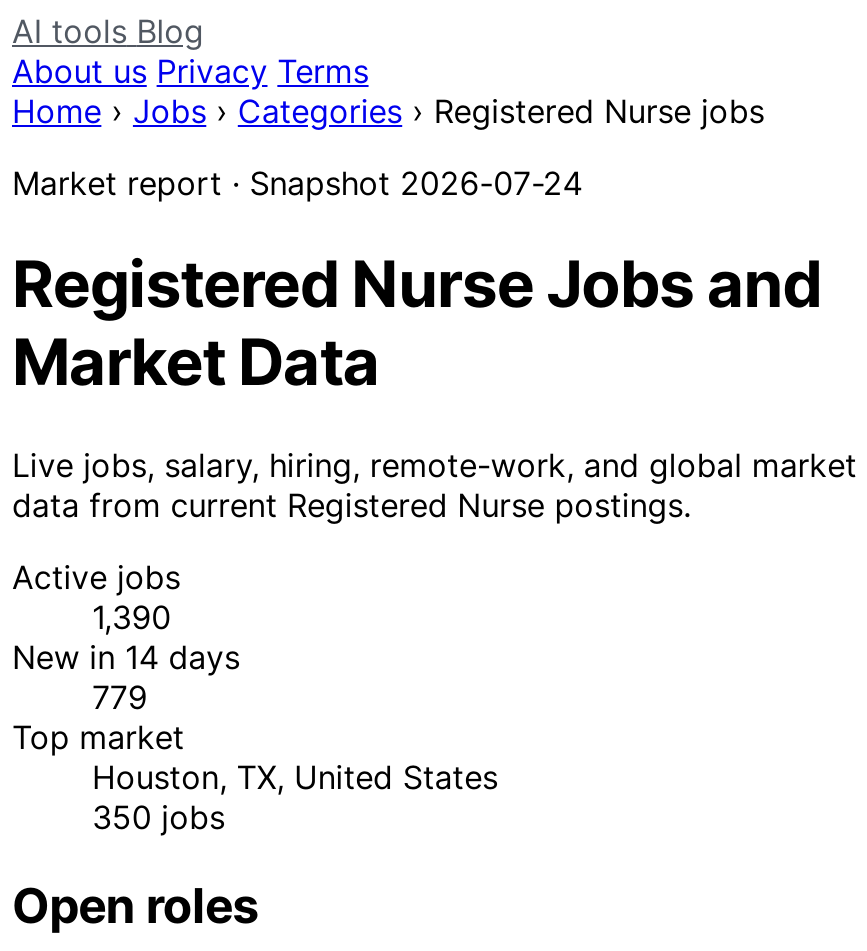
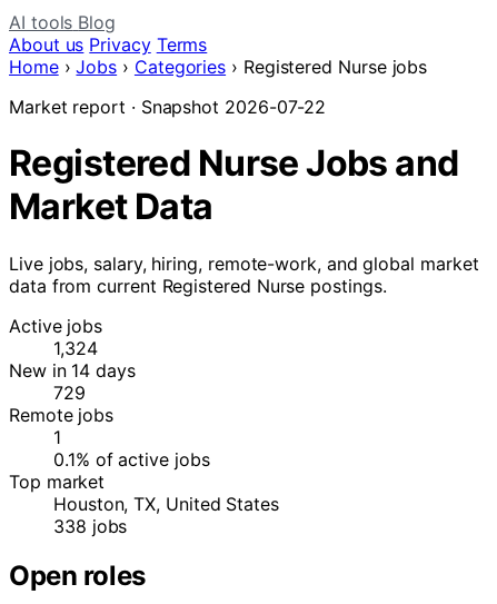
- Market report · Snapshot 2026-07-24
+ Market report · Snapshot 2026-07-22

- 1,390
+ 1,324

- 779
+ 729
+ Remote jobs
+ 1
+ 0.1% of active jobs

- 350 jobs
+ 338 jobs
